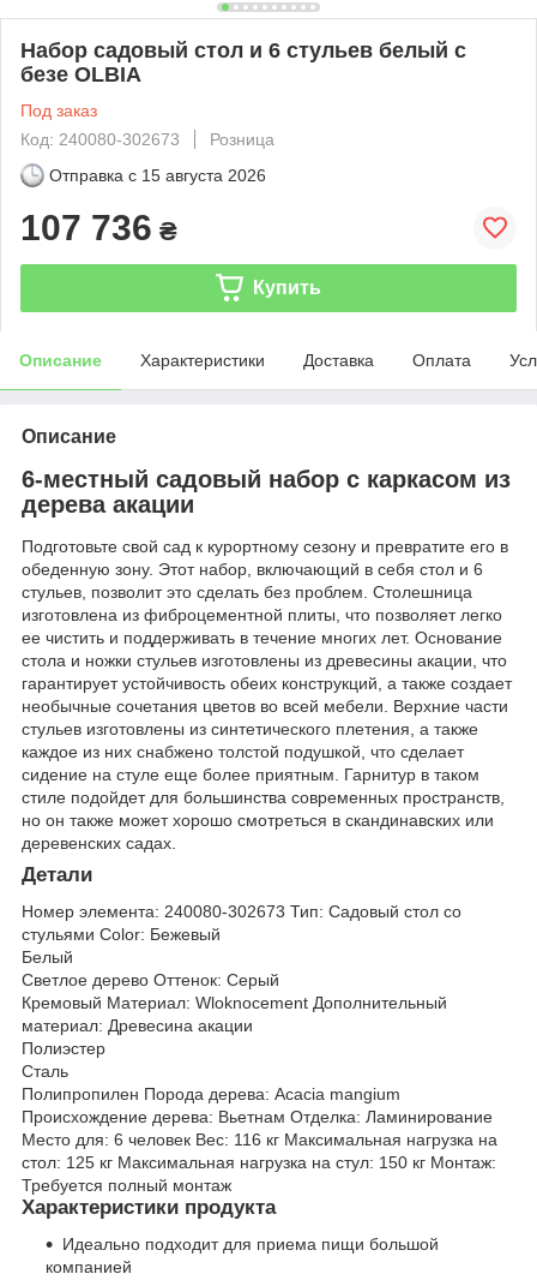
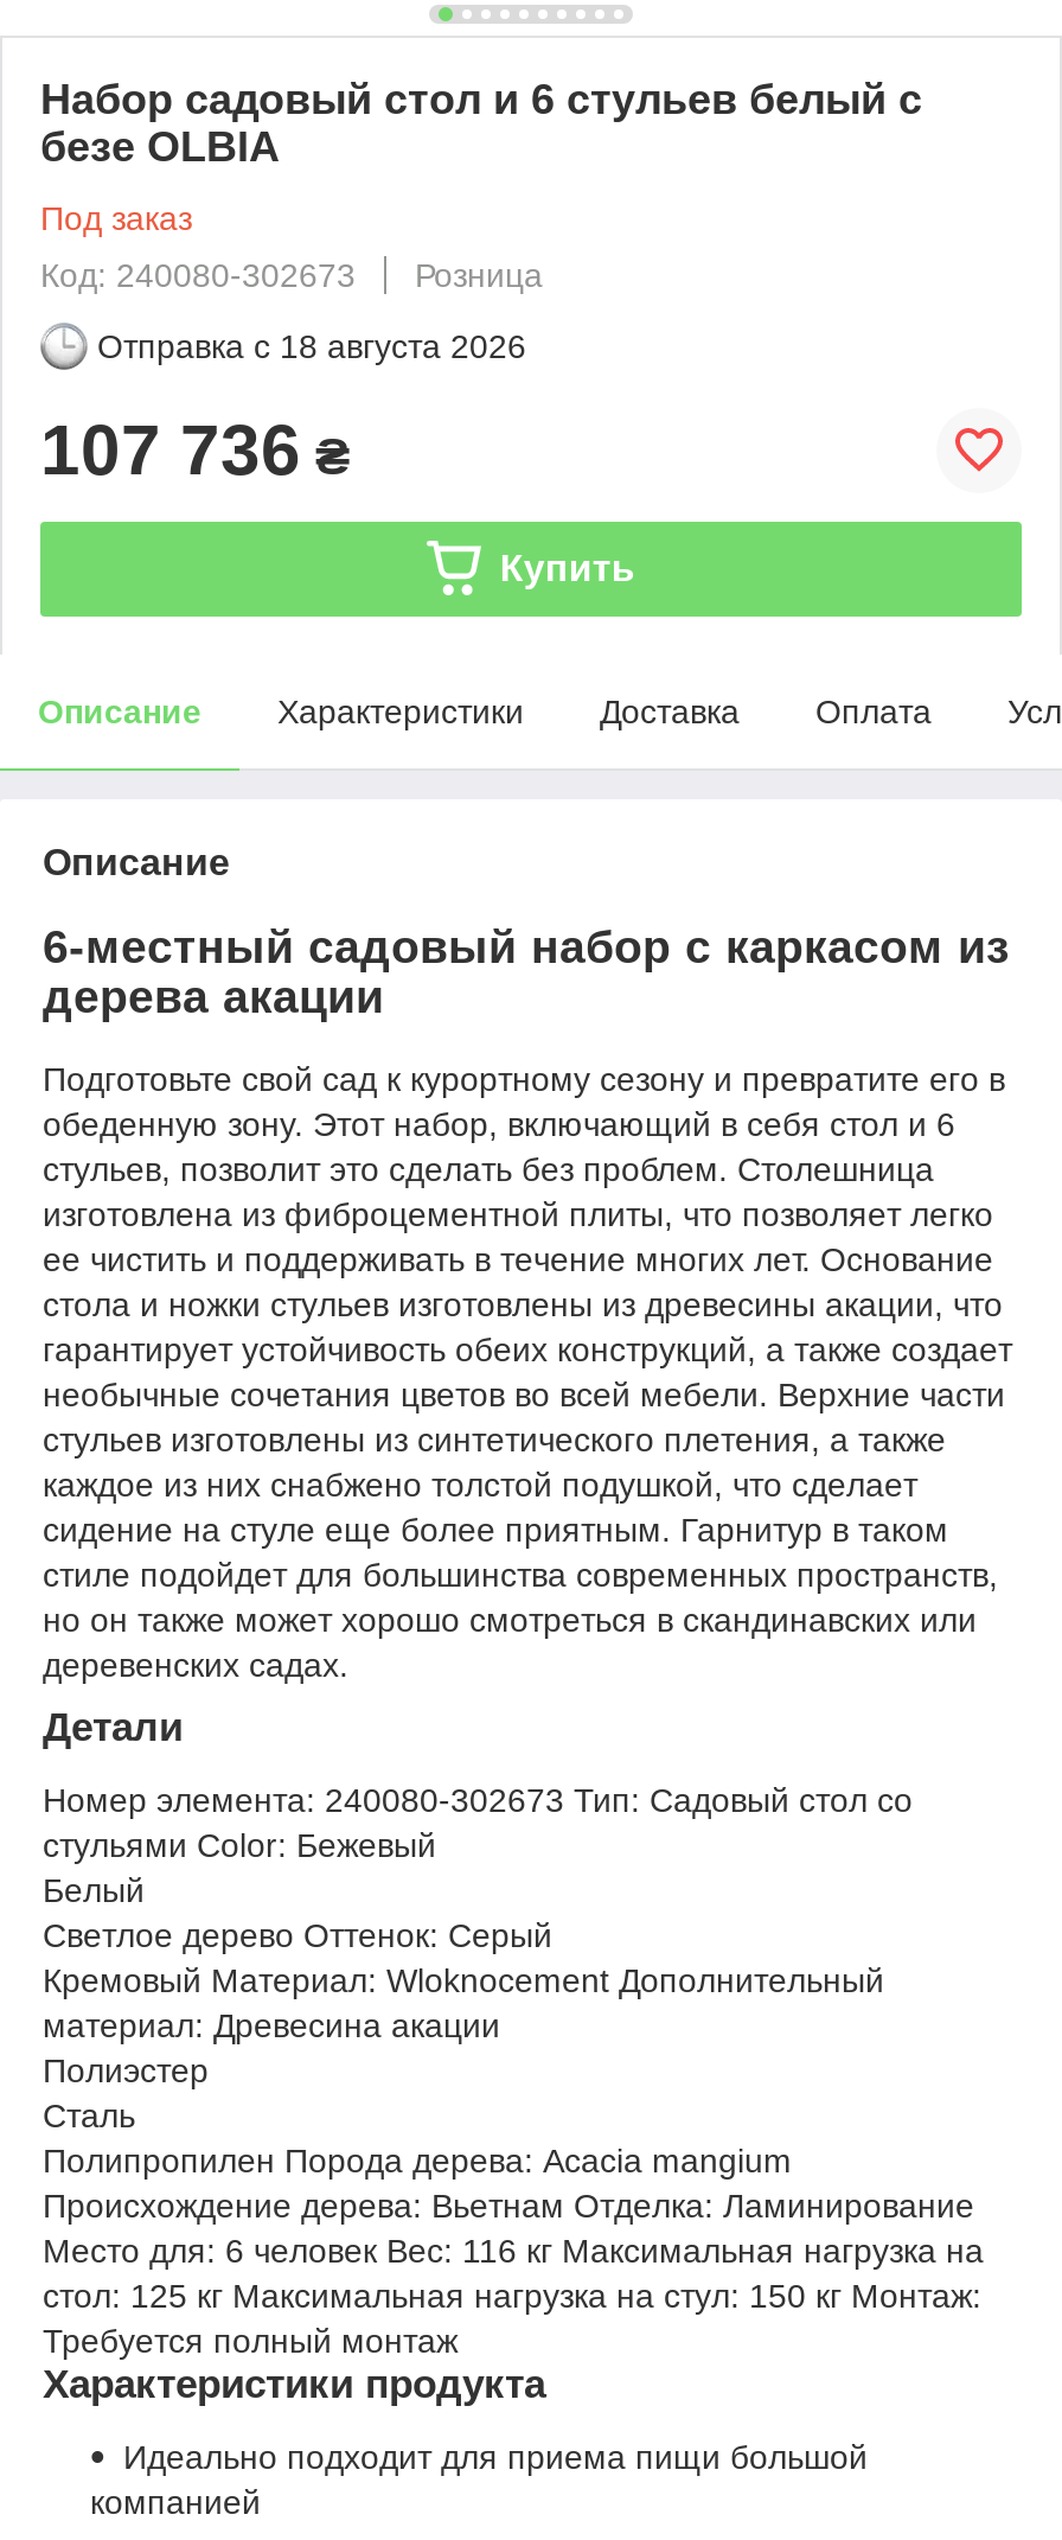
- Отправка с 15 августа 2026
+ Отправка с 18 августа 2026
